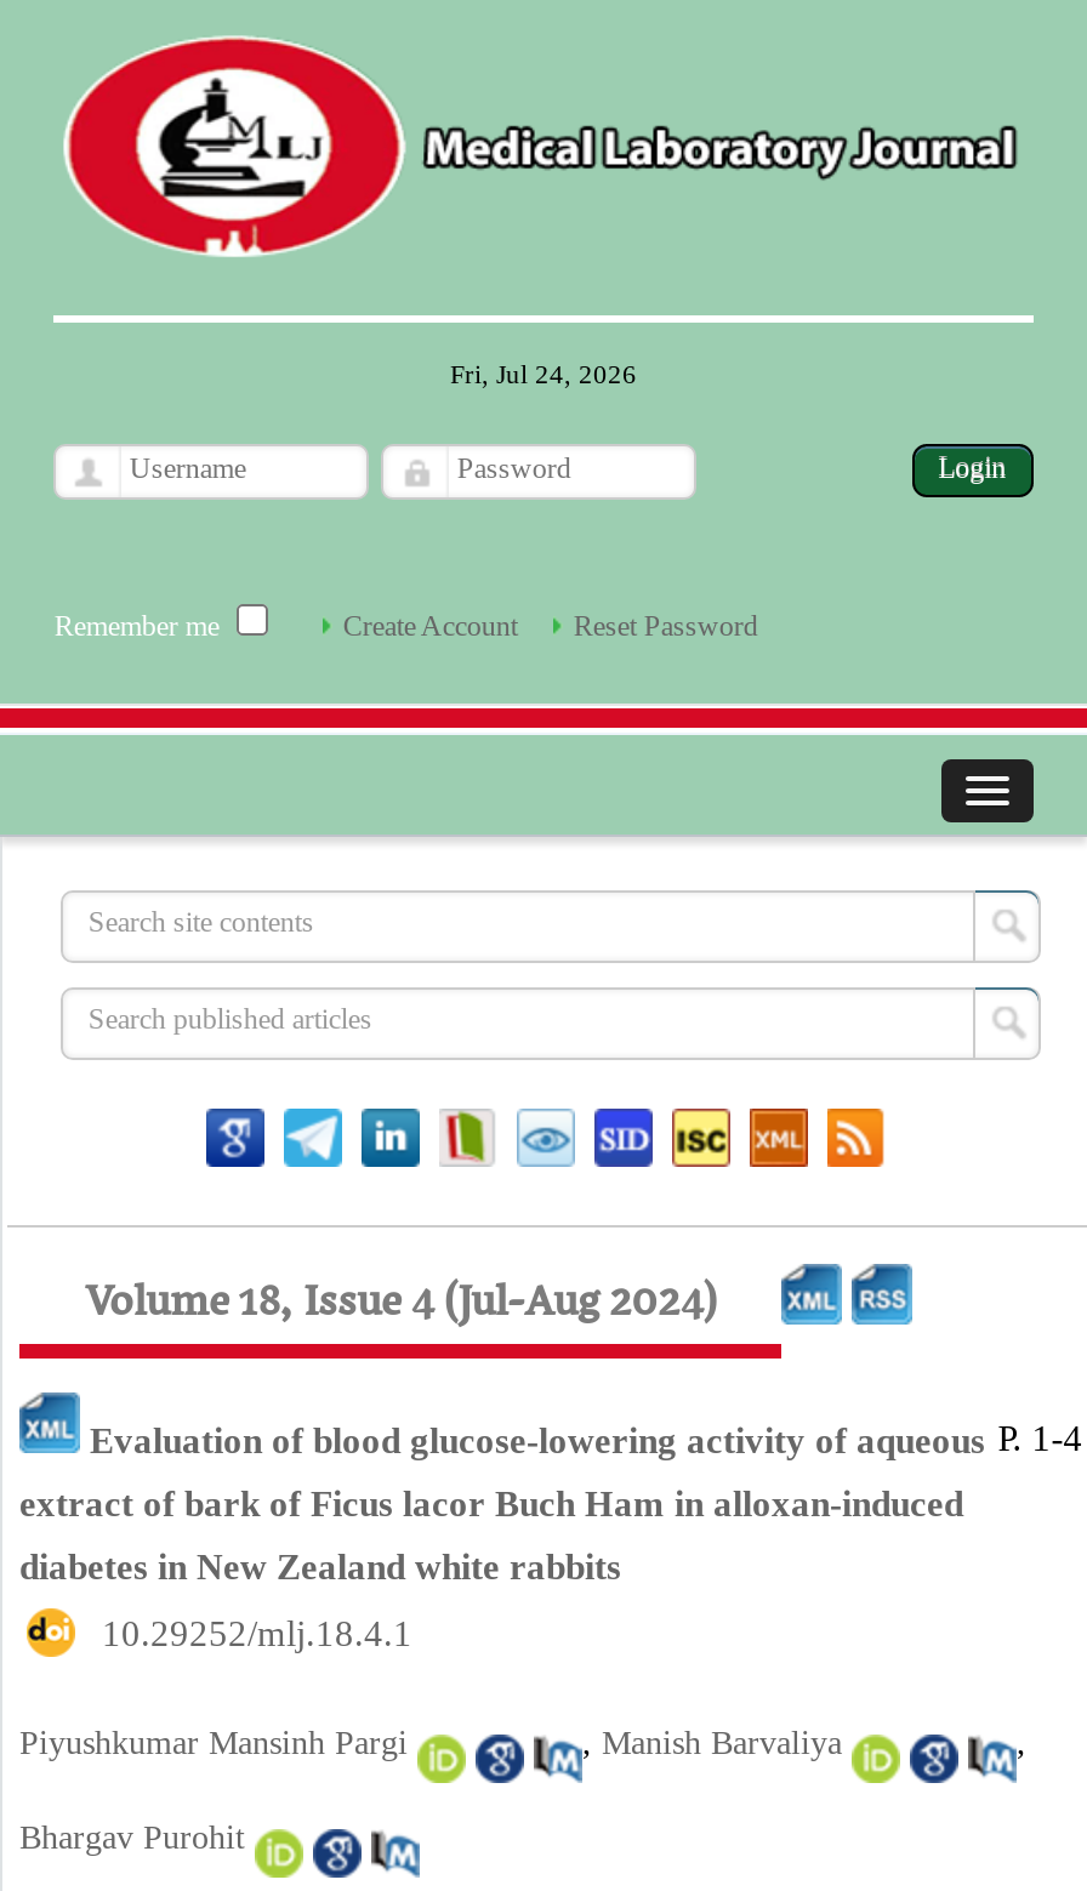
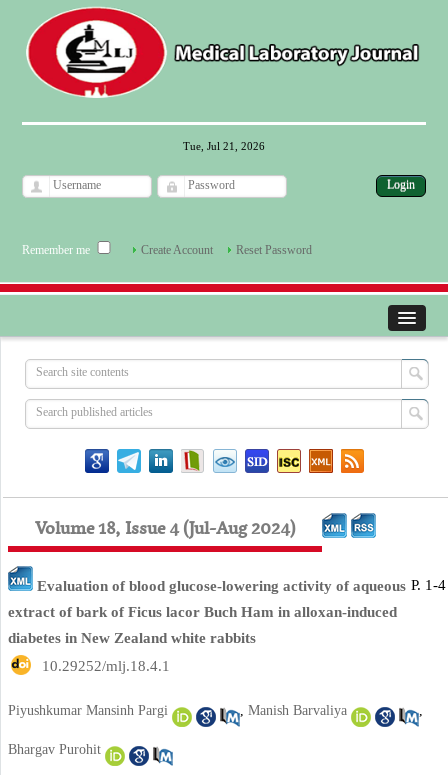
- Fri, Jul 24, 2026
+ Tue, Jul 21, 2026
